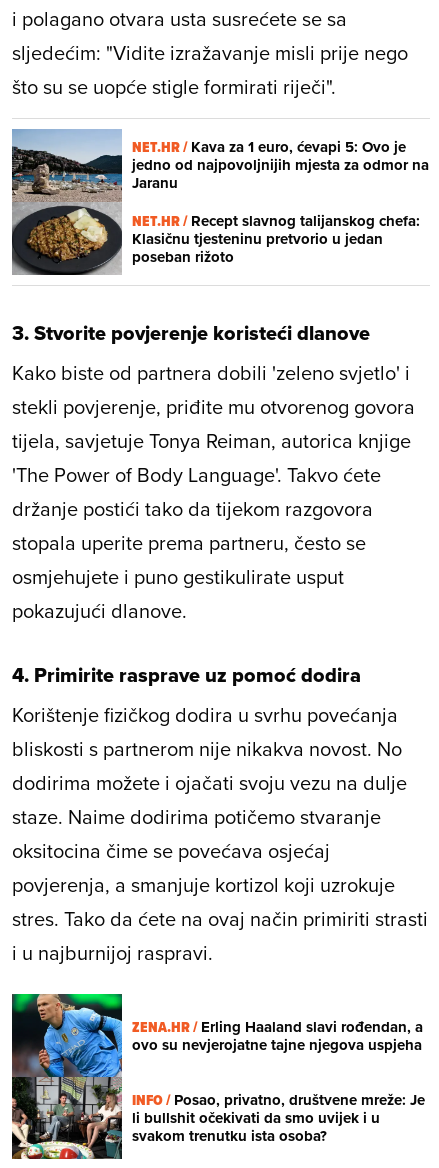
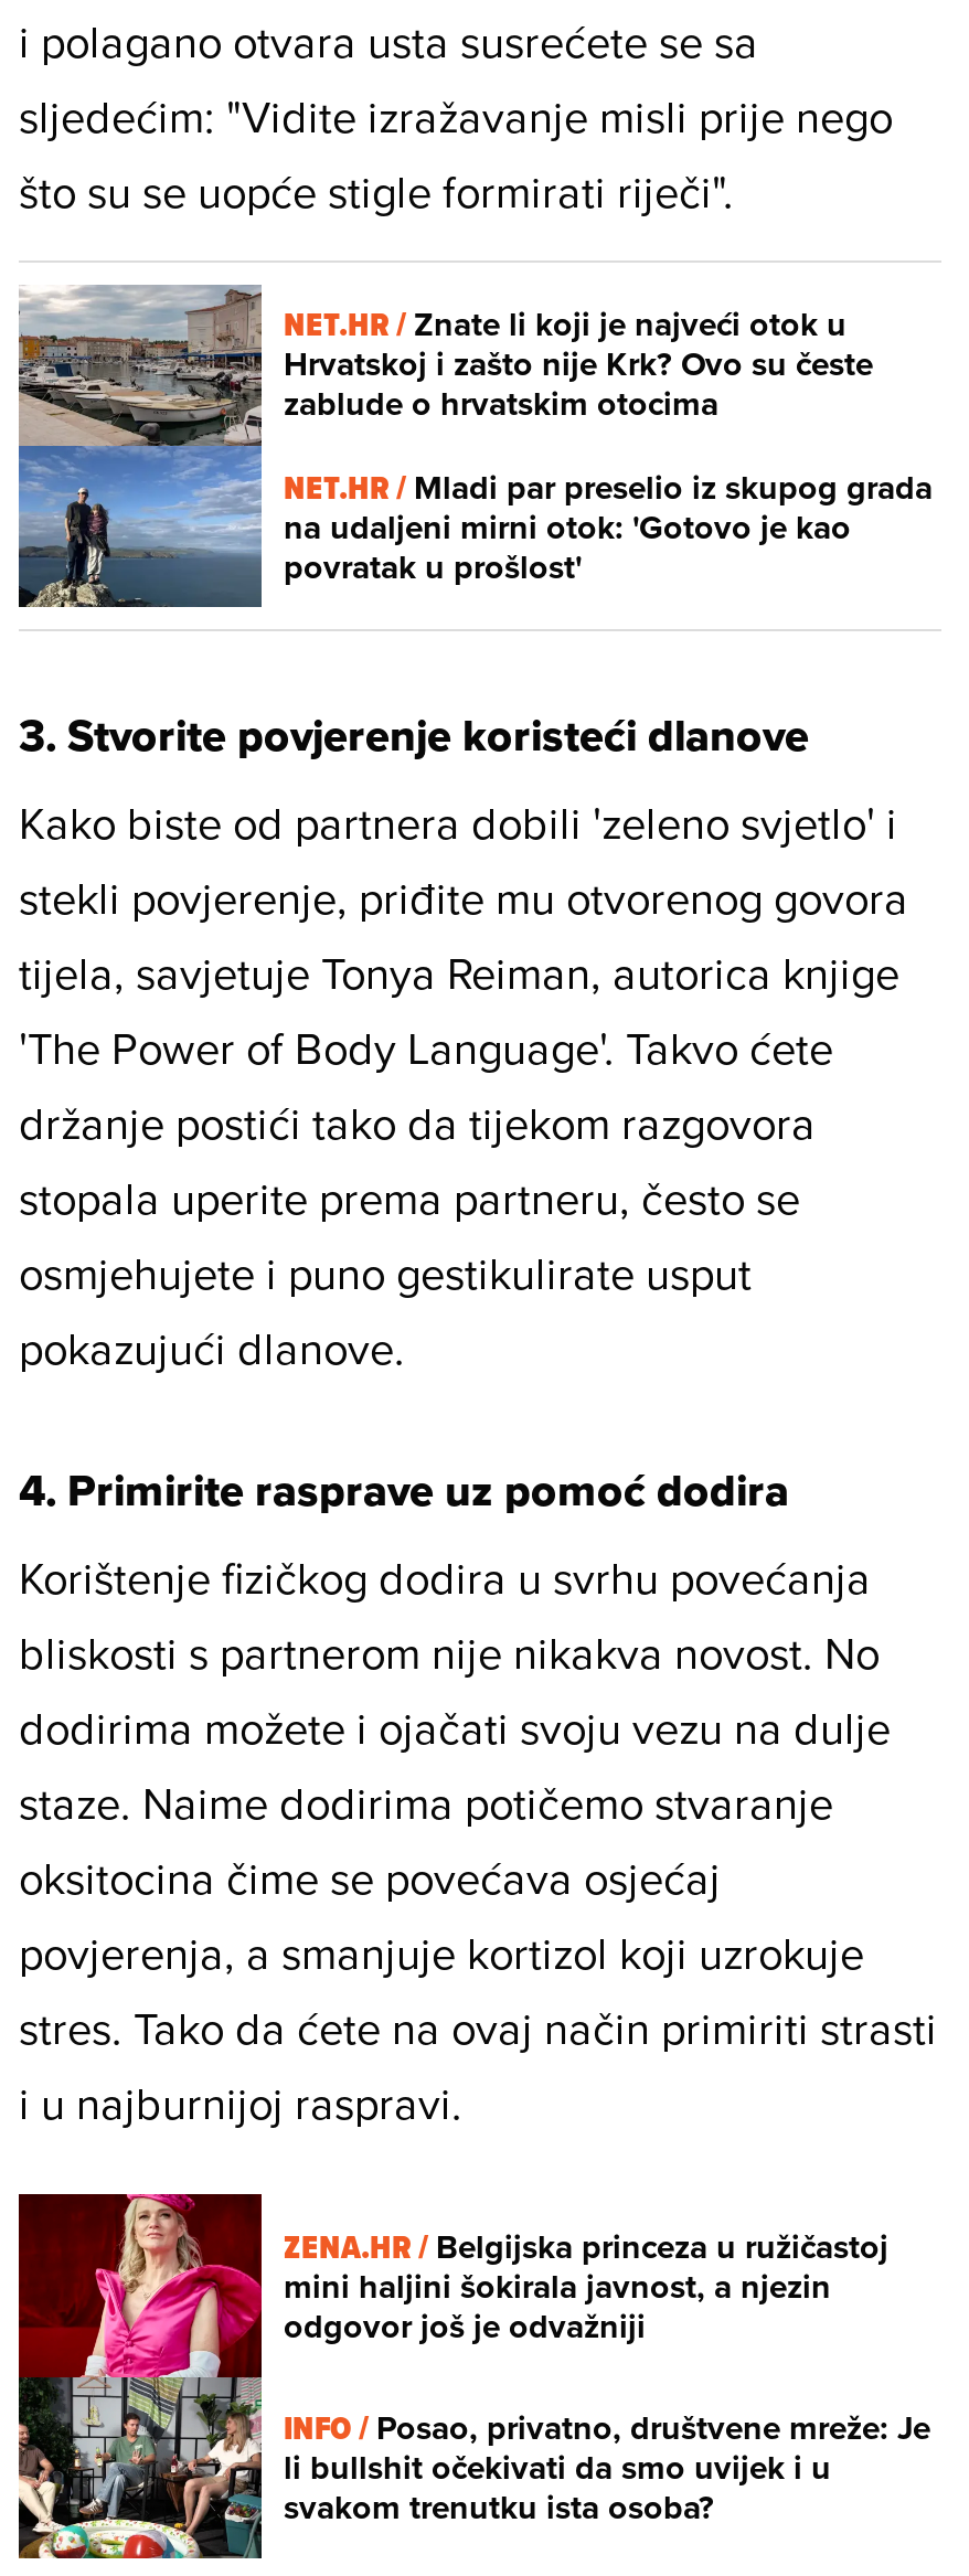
- [image]
- NET.HR / Kava za 1 euro, ćevapi 5: Ovo je
- jedno od najpovoljnijih mjesta za odmor na
- Jaranu
+ [image]
+ NET.HR / Znate li koji je najveći otok u
+ Hrvatskoj i zašto nije Krk? Ovo su česte
+ zablude o hrvatskim otocima

- NET.HR / Recept slavnog talijanskog chefa:
- Klasičnu tjesteninu pretvorio u jedan
- poseban rižoto
+ NET.HR / Mladi par preselio iz skupog grada
+ na udaljeni mirni otok: 'Gotovo je kao
+ povratak u prošlost'

- [image]
- ZENA.HR / Erling Haaland slavi rođendan, a
- ovo su nevjerojatne tajne njegova uspjeha
+ [image]
+ ZENA.HR / Belgijska princeza u ružičastoj
+ mini haljini šokirala javnost, a njezin
+ odgovor još je odvažniji
